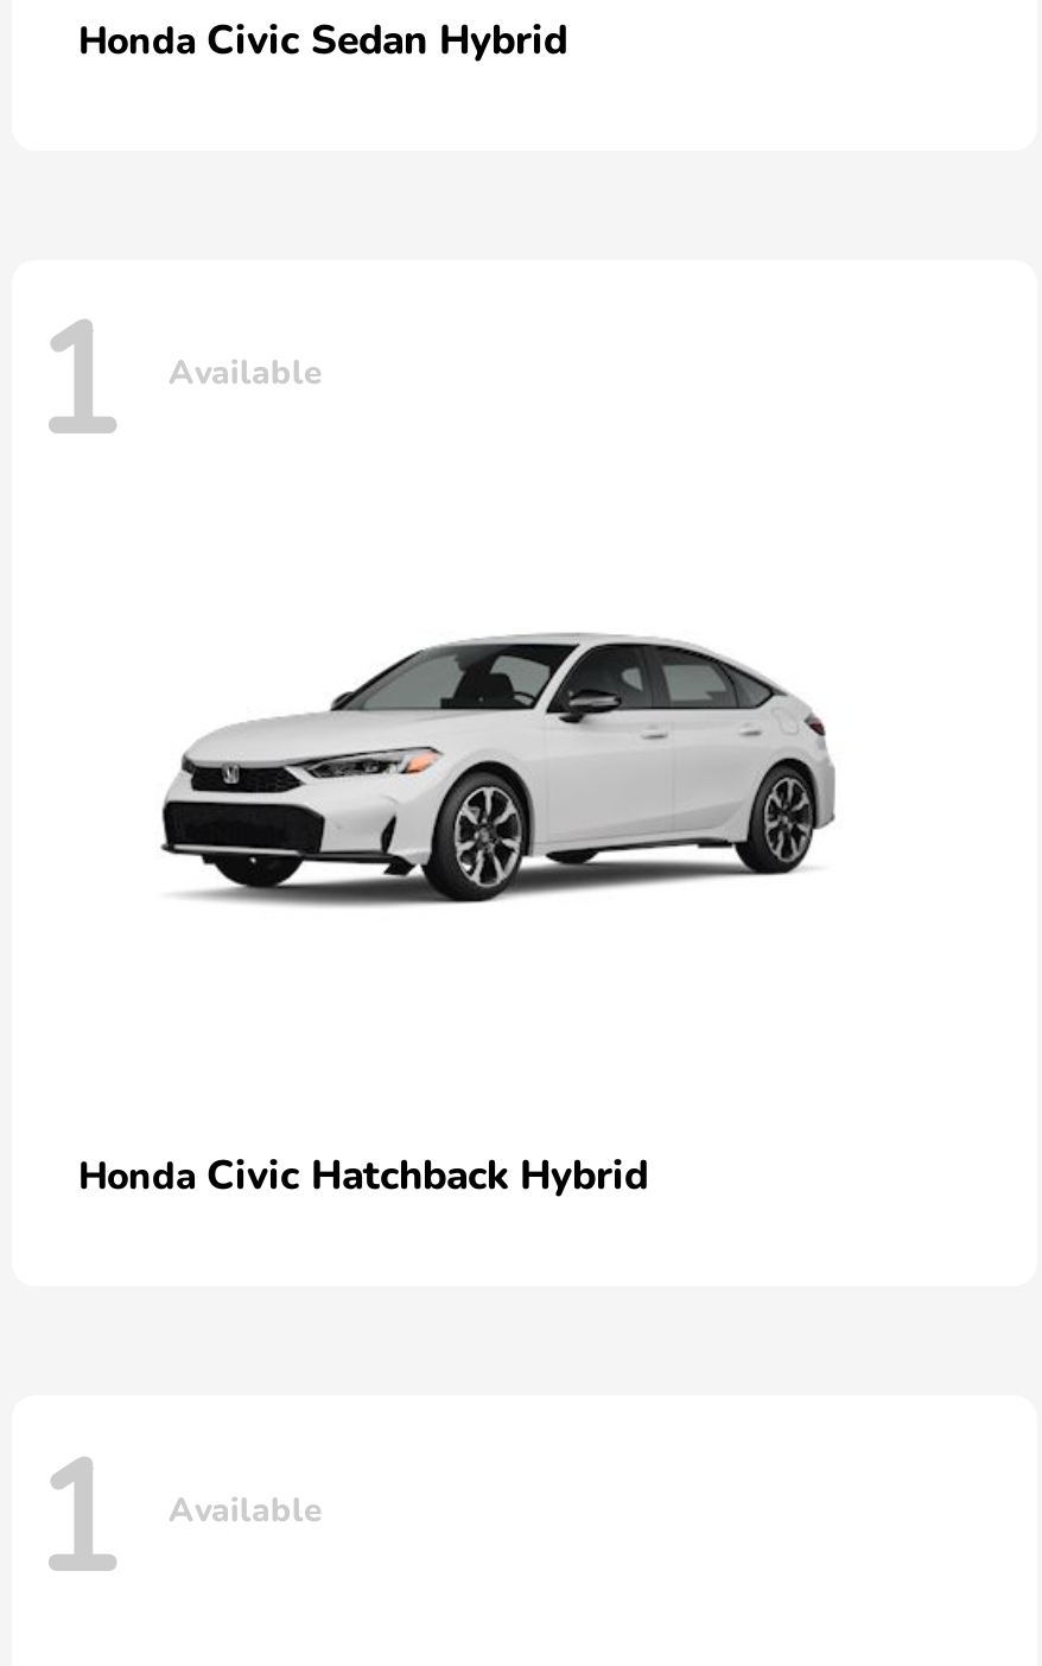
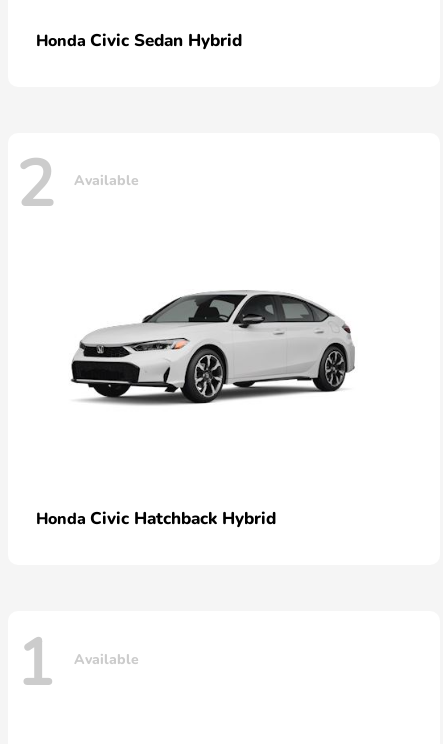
- 1 Available
+ 2 Available
